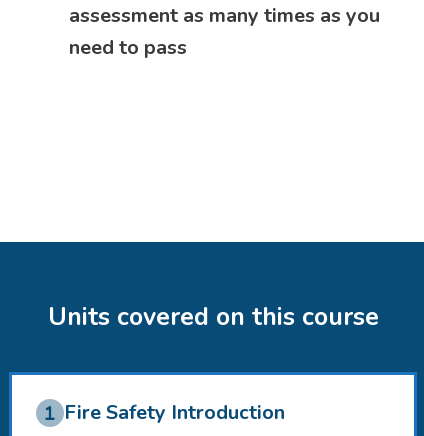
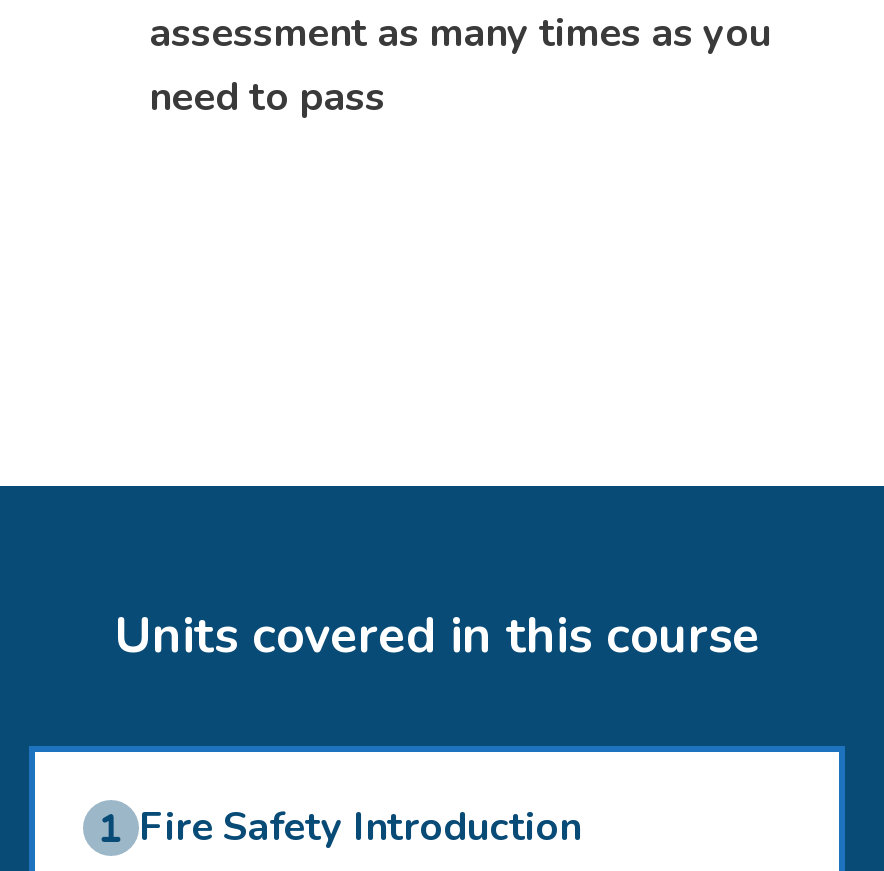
- Units covered on this course
+ Units covered in this course
